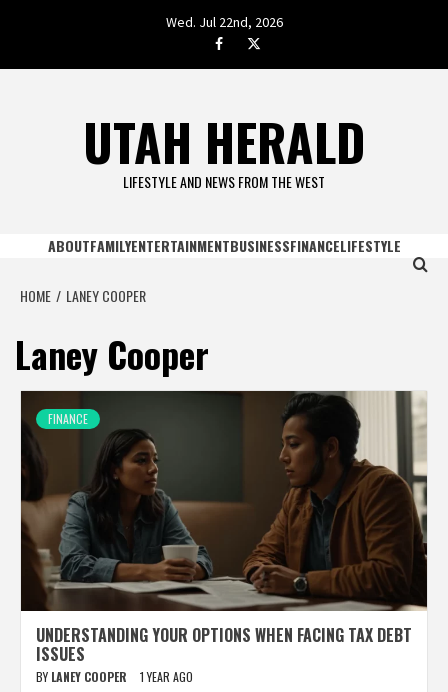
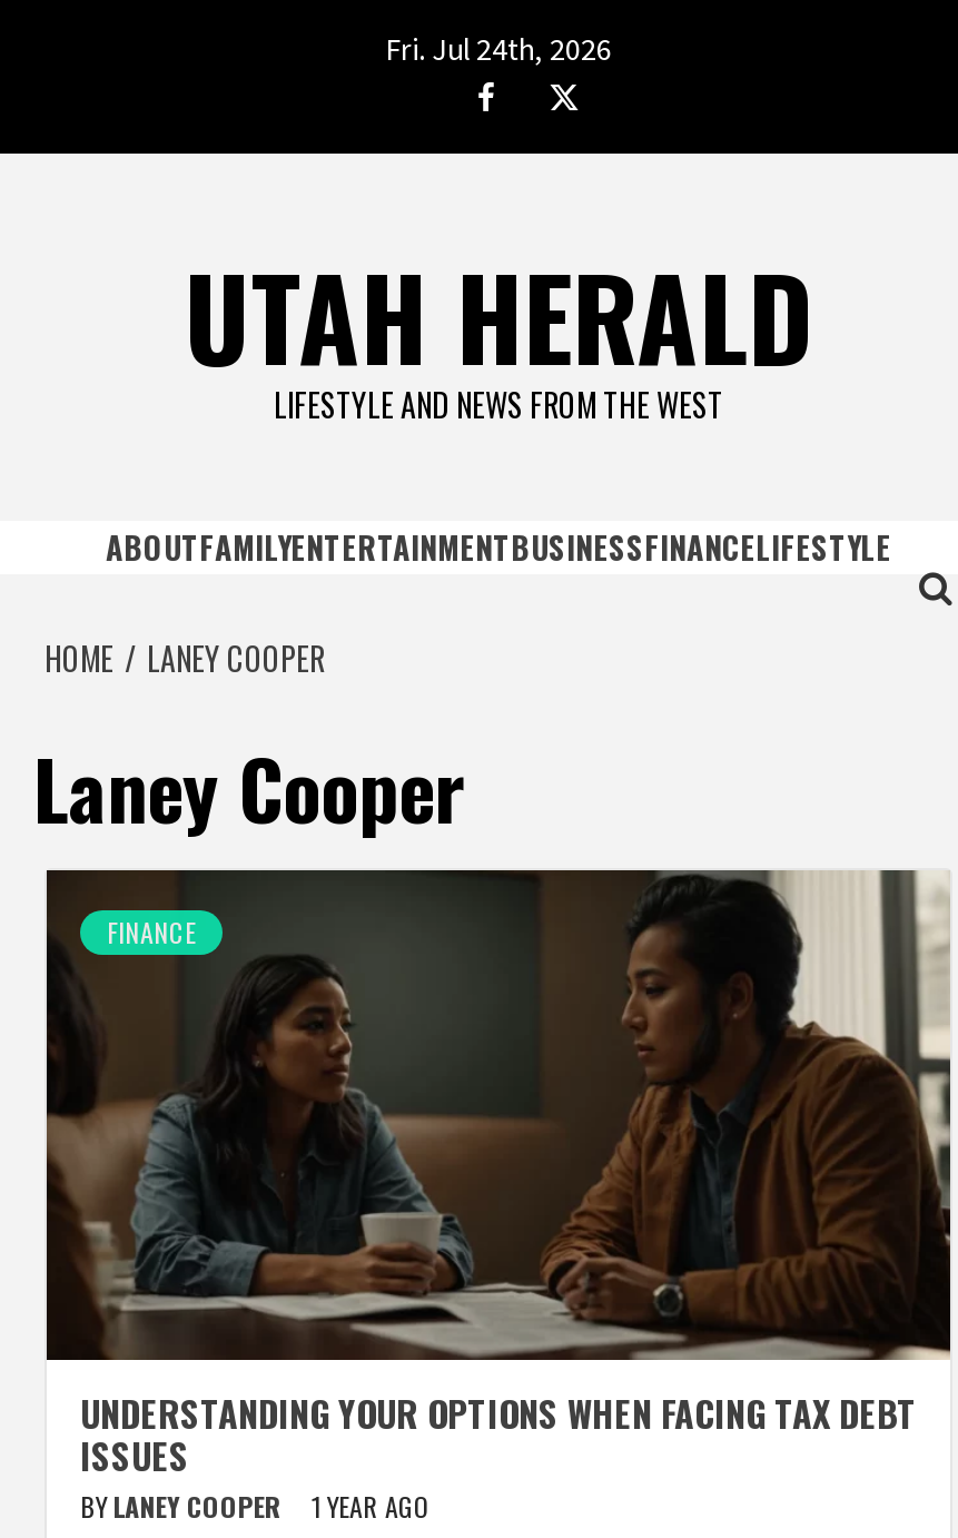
- Wed. Jul 22nd, 2026
+ Fri. Jul 24th, 2026
